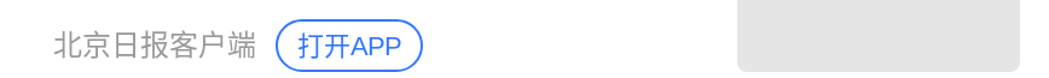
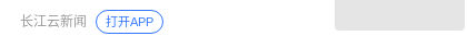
- 北京日报客户端
+ 长江云新闻
